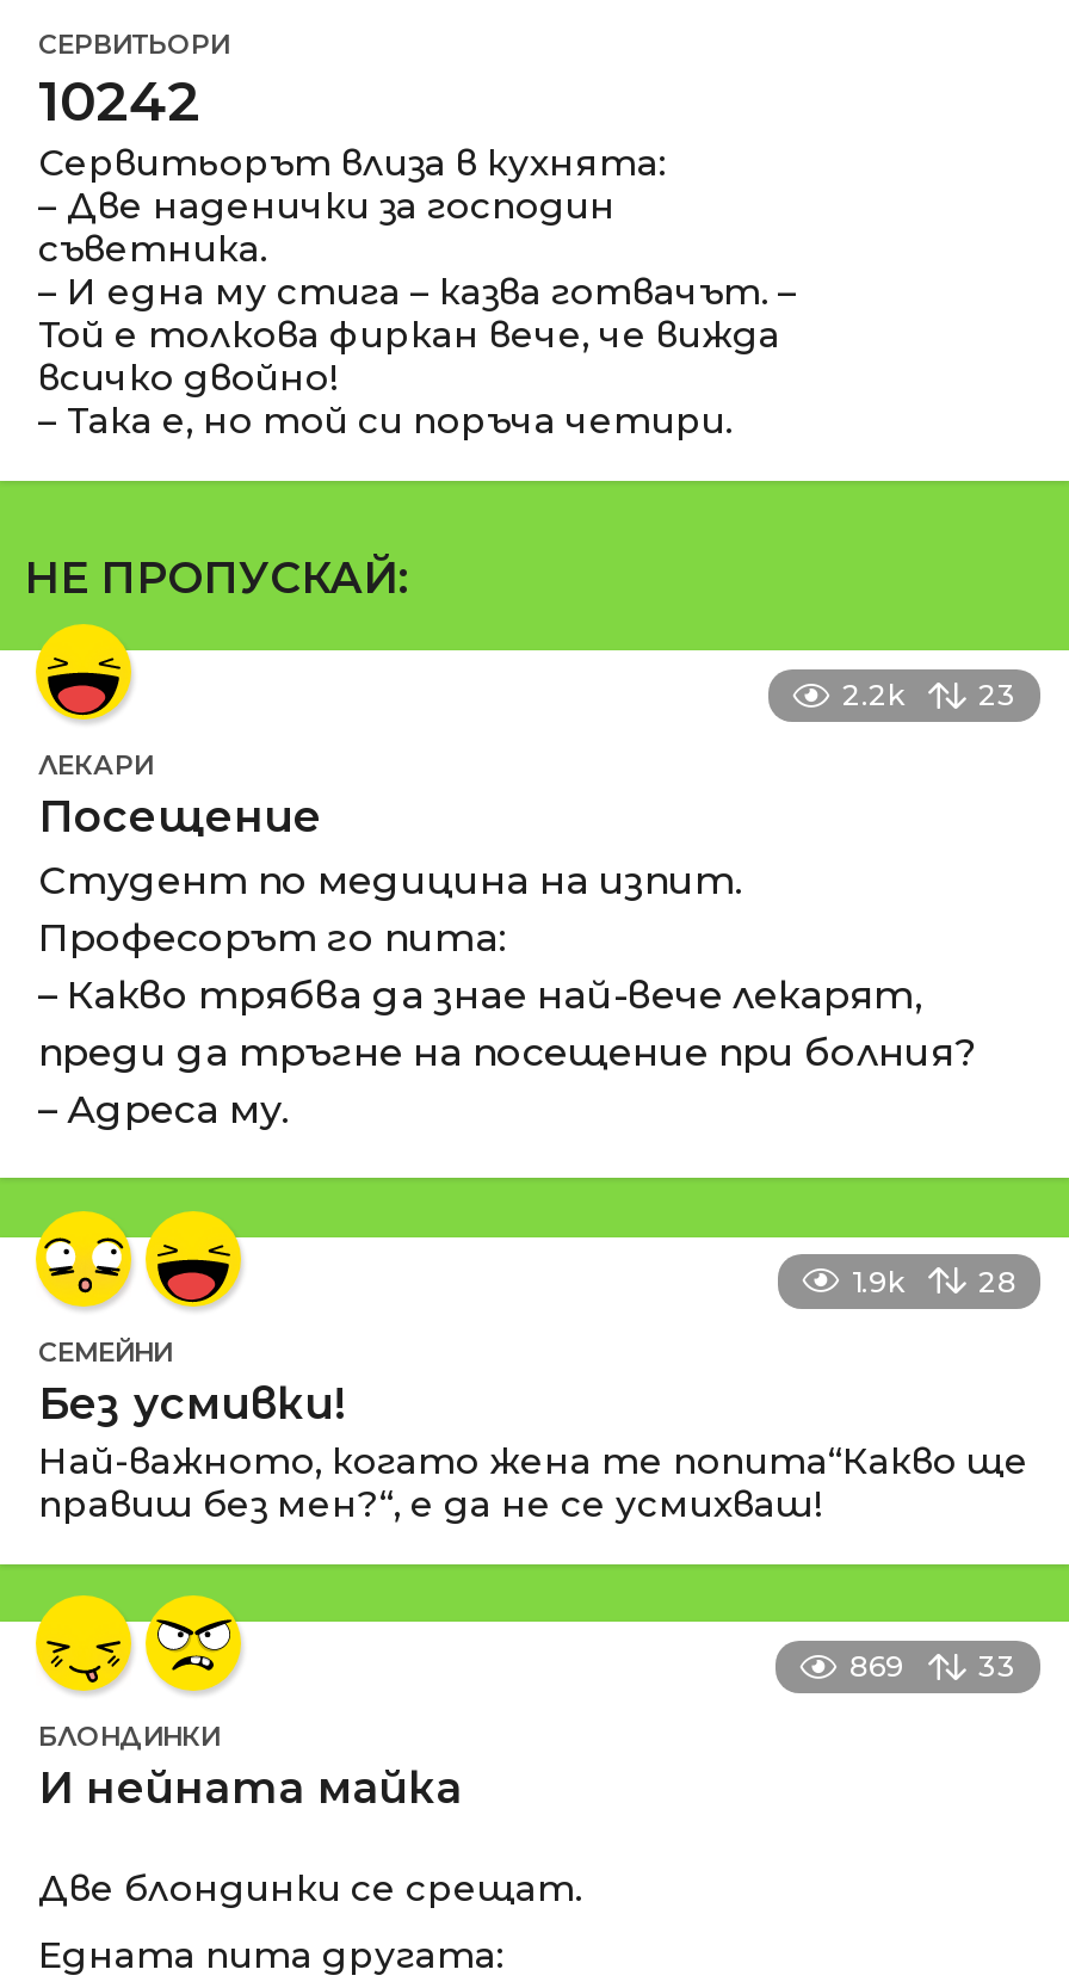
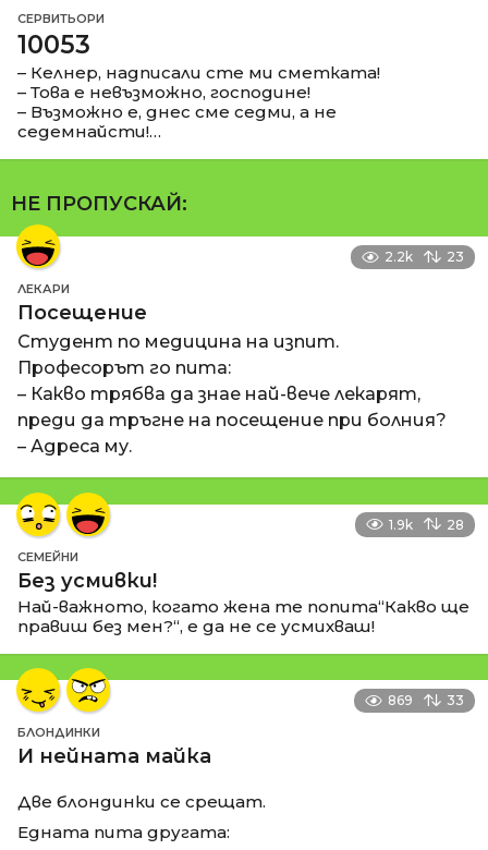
- 10242
- Сервитьорът влиза в кухнята:
- – Две наденички за господин
- съветника.
- – И една му стига – казва готвачът. –
- Той е толкова фиркан вече, че вижда
- всичко двойно!
- – Така е, но той си поръча четири.
+ 10053
+ – Келнер, надписали сте ми сметката!
+ – Това е невъзможно, господине!
+ – Възможно е, днес сме седми, а не
+ седемнайсти!…
